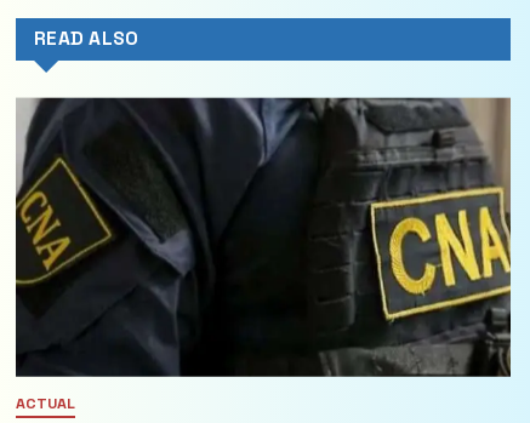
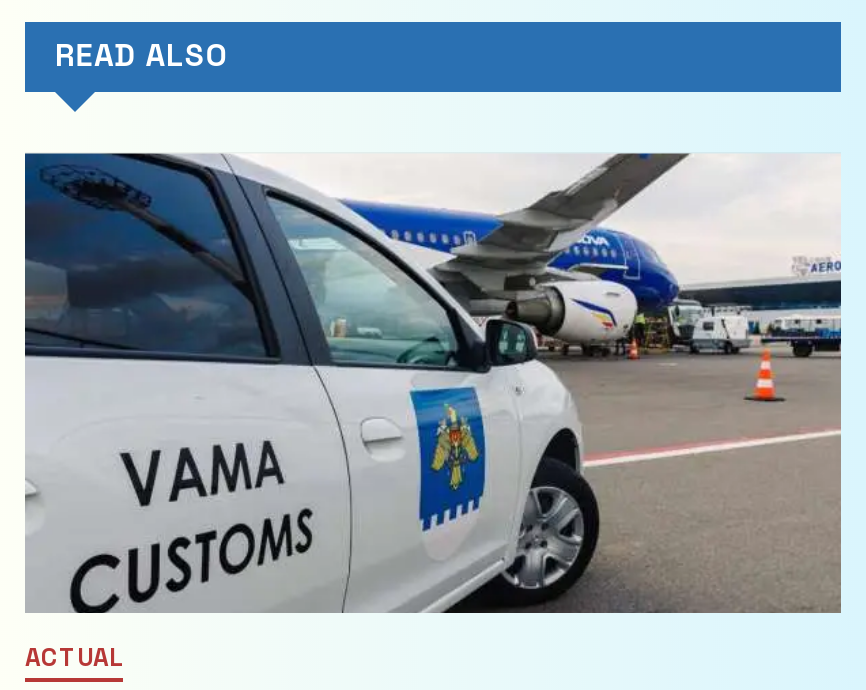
- [image]
+ [image]
